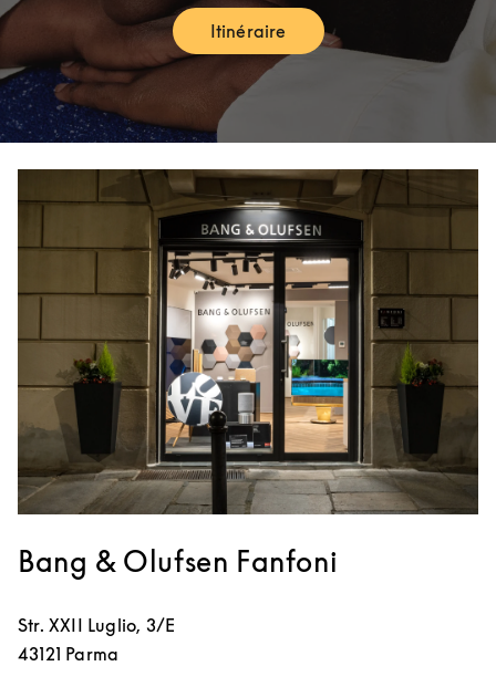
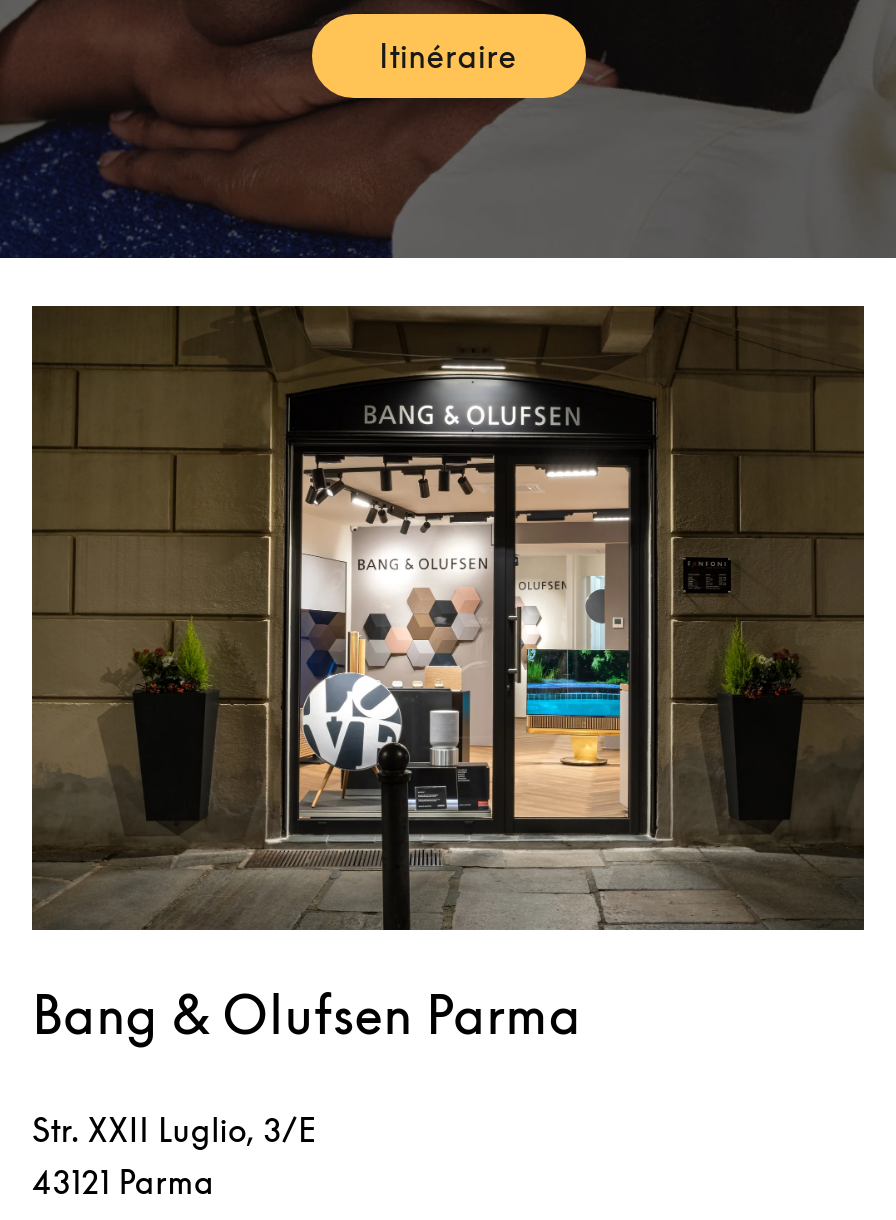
- Bang & Olufsen Fanfoni
+ Bang & Olufsen Parma
